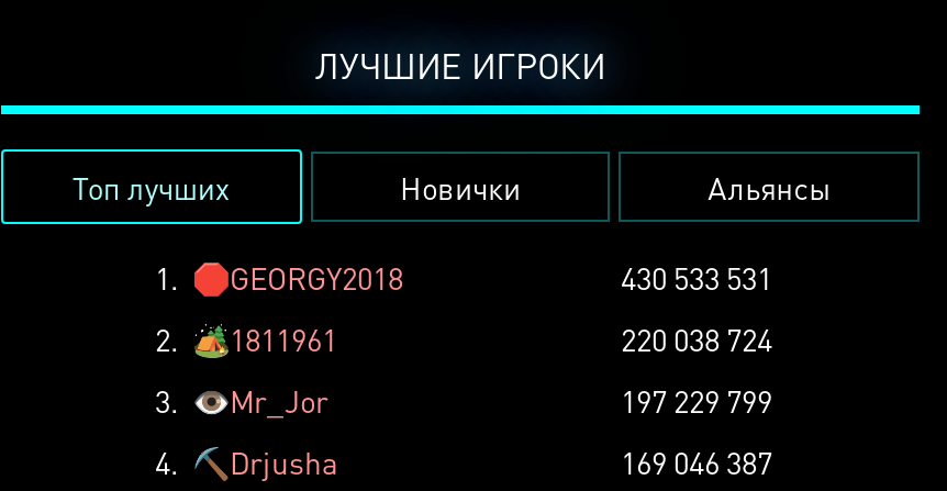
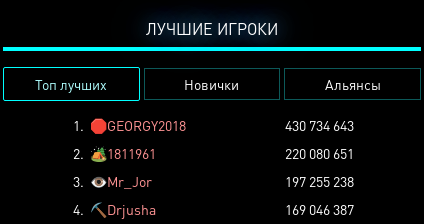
- 430 533 531
+ 430 734 643

- 220 038 724
+ 220 080 651

- 197 229 799
+ 197 255 238
